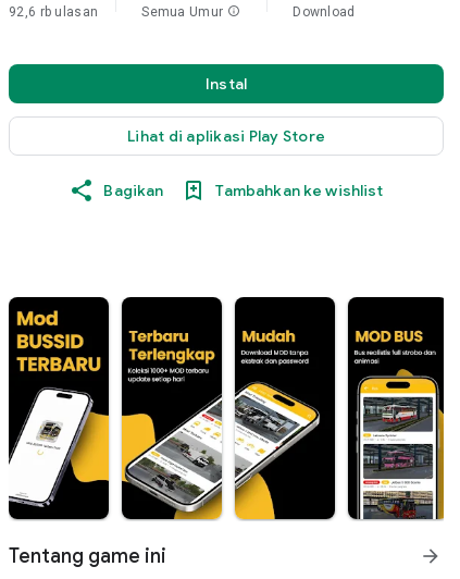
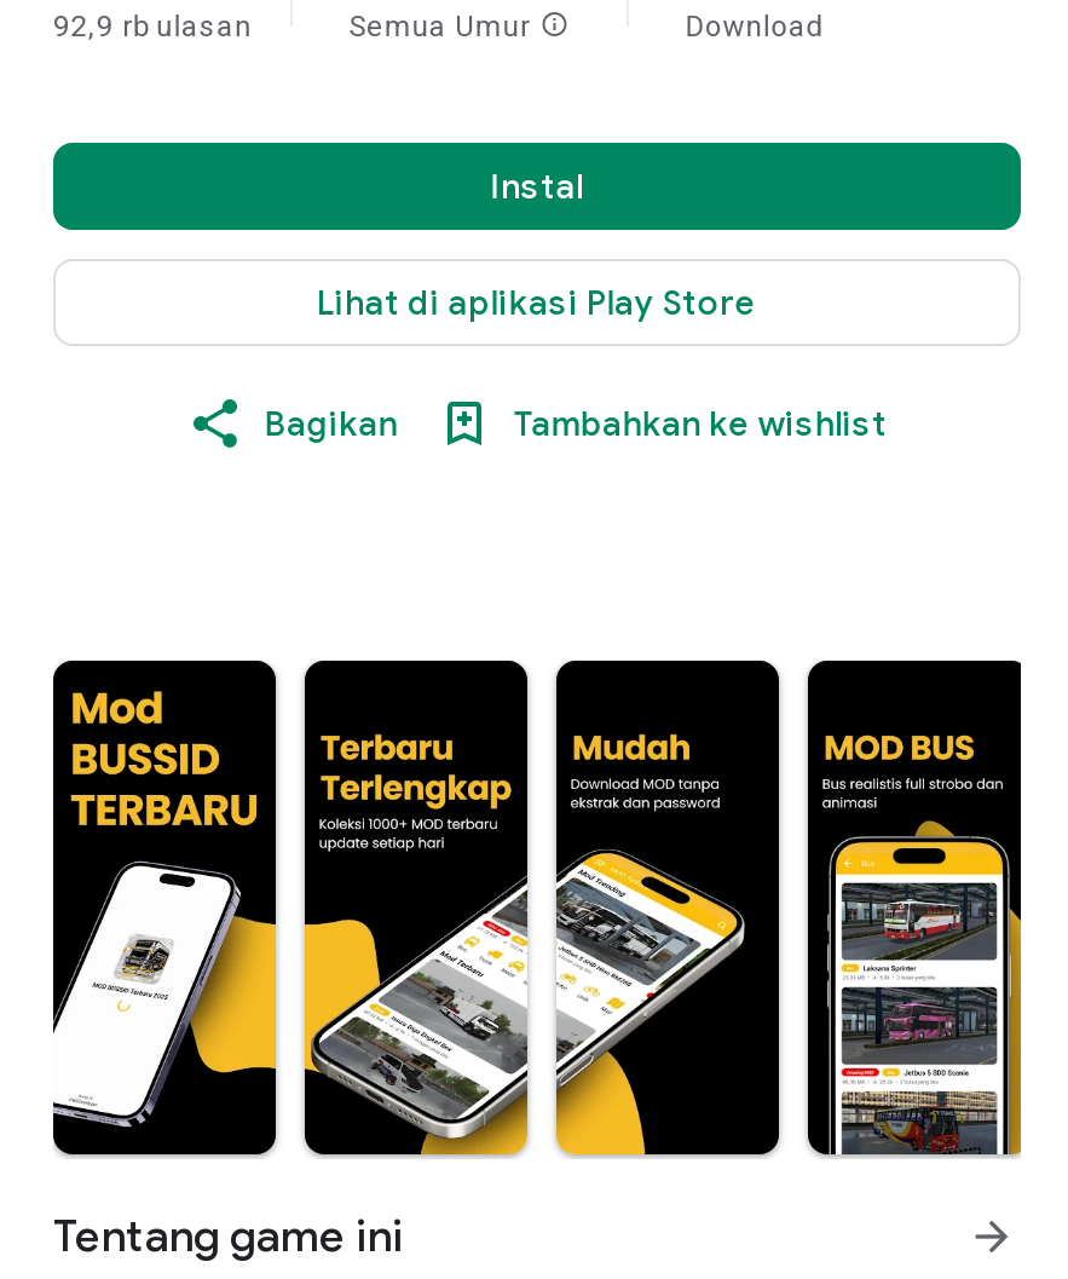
- 92,6 rb ulasan
+ 92,9 rb ulasan
